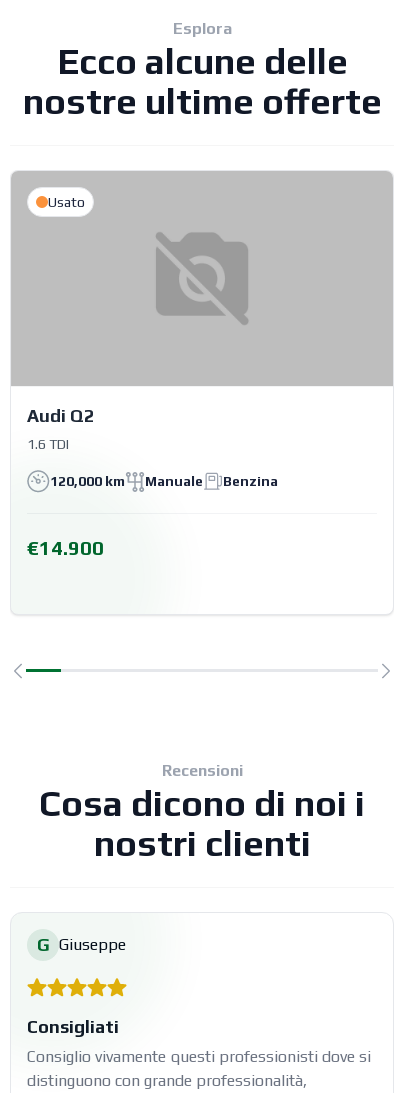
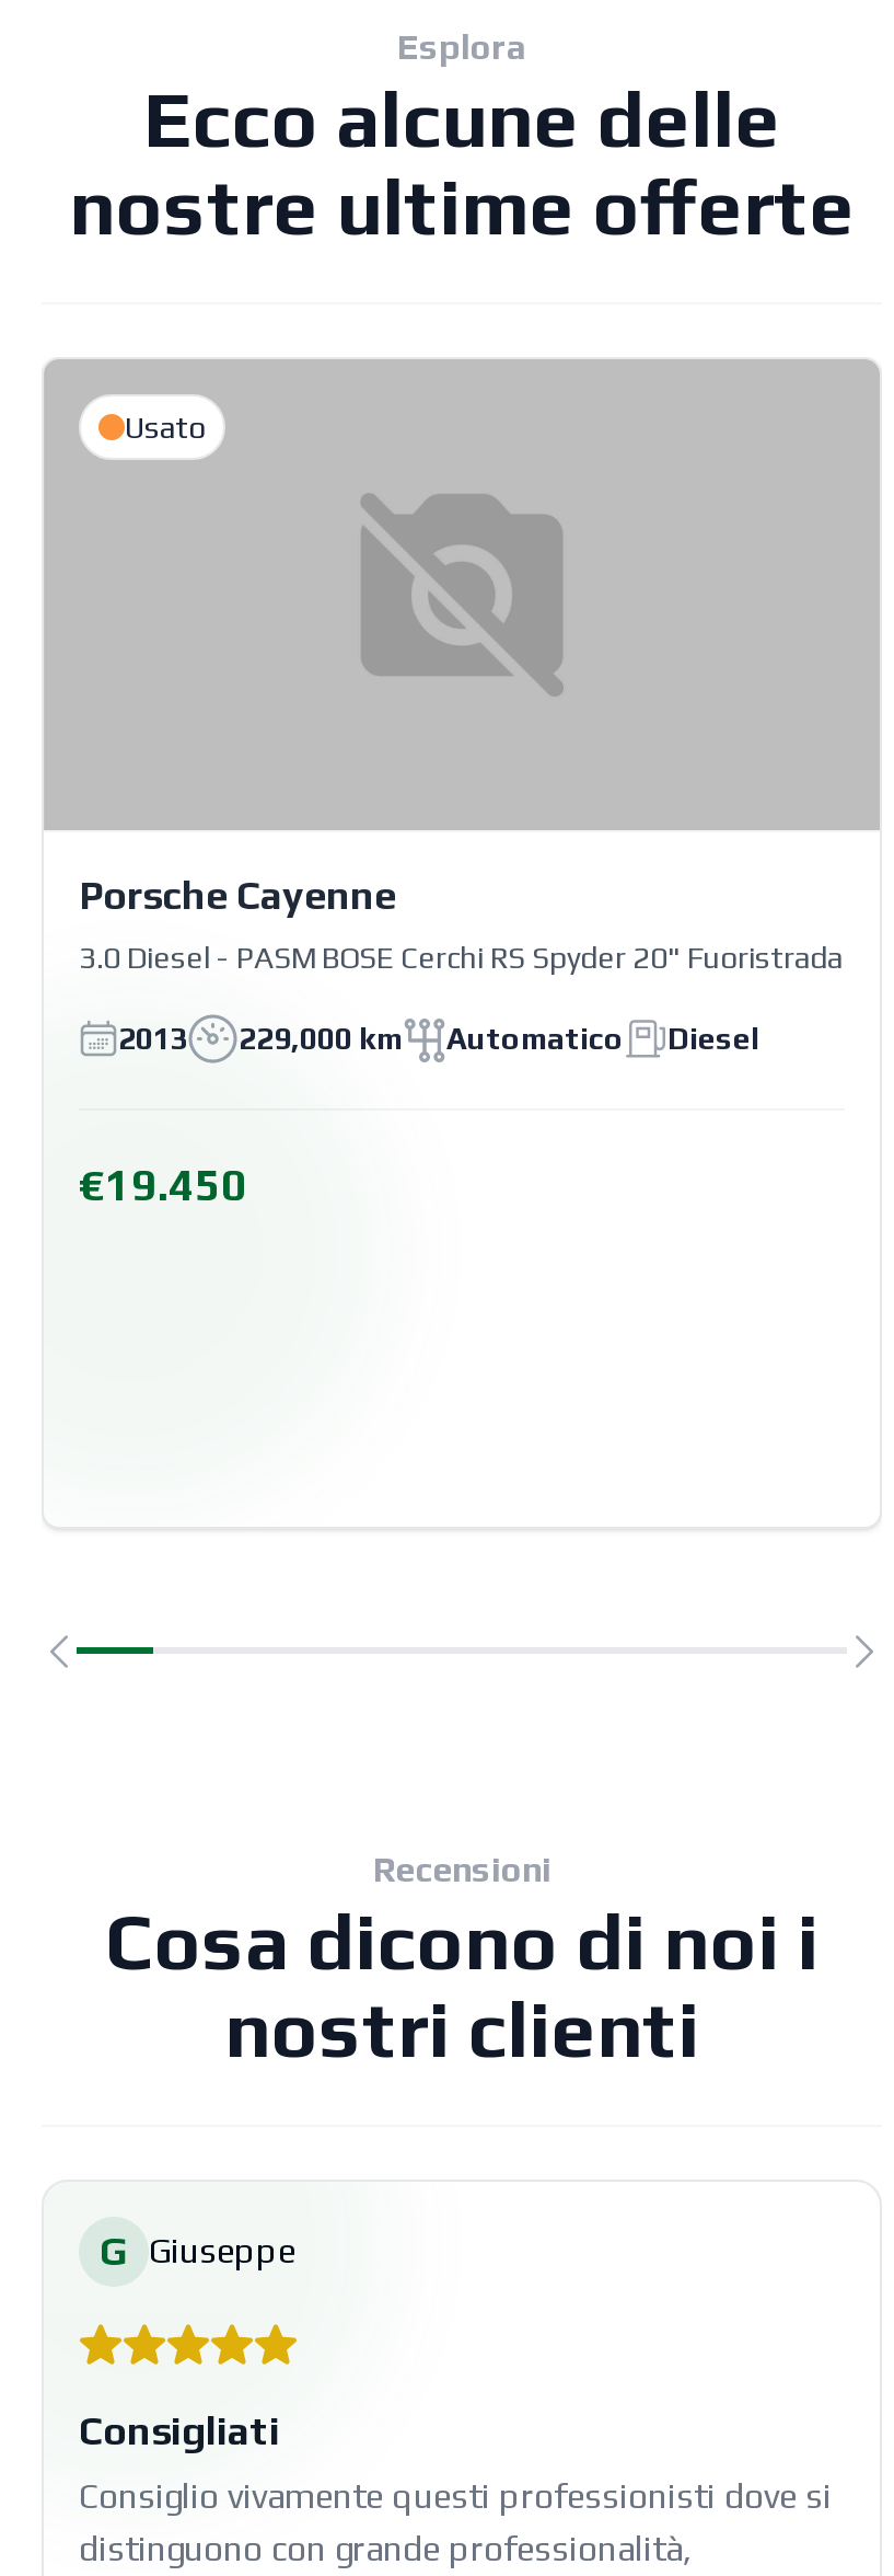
- Audi Q2
+ Porsche Cayenne

- 1.6 TDI
+ 3.0 Diesel - PASM BOSE Cerchi RS Spyder 20" Fuoristrada

- 120,000 km
- Manuale
- Benzina
+ 2013
+ 229,000 km
+ Automatico
+ Diesel

- €14.900
+ €19.450
